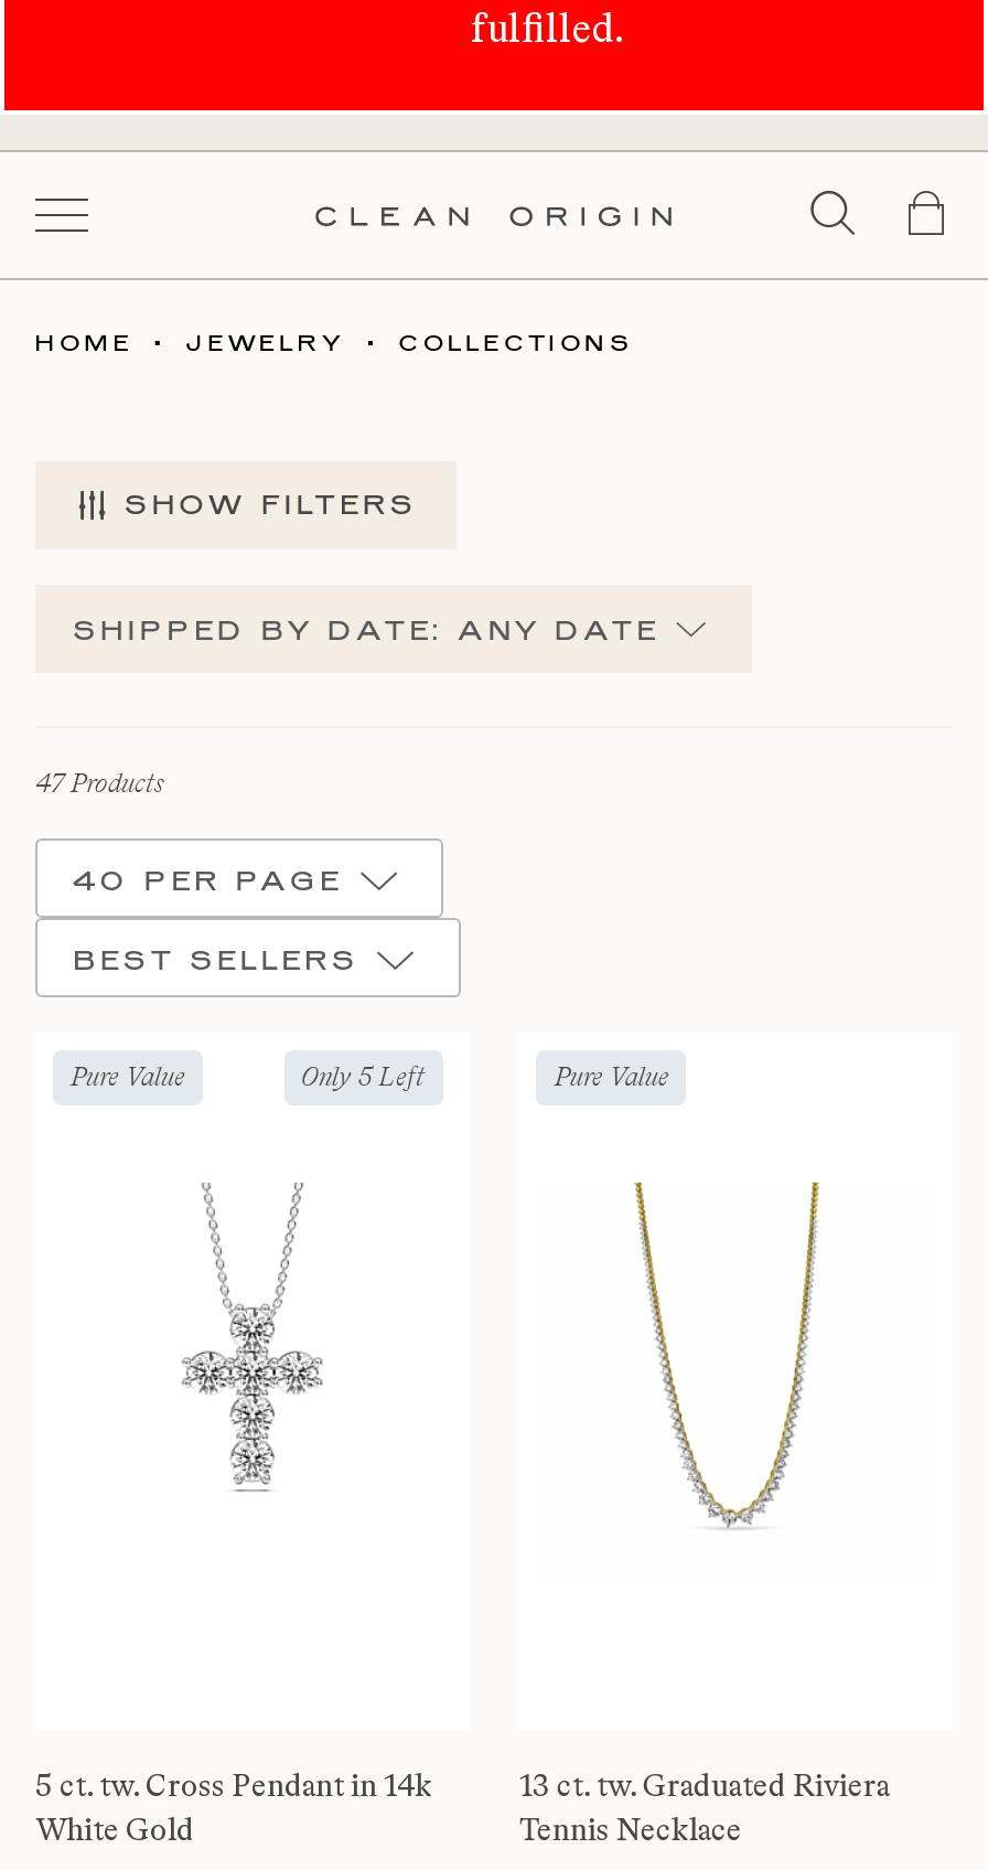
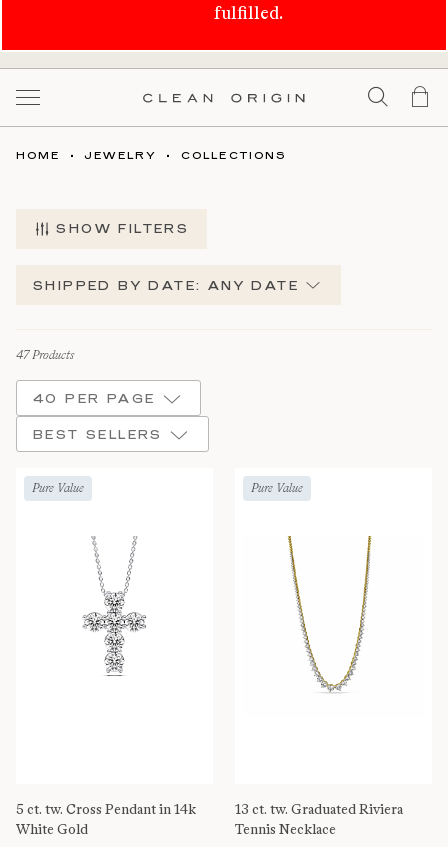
- Only 5 Left
